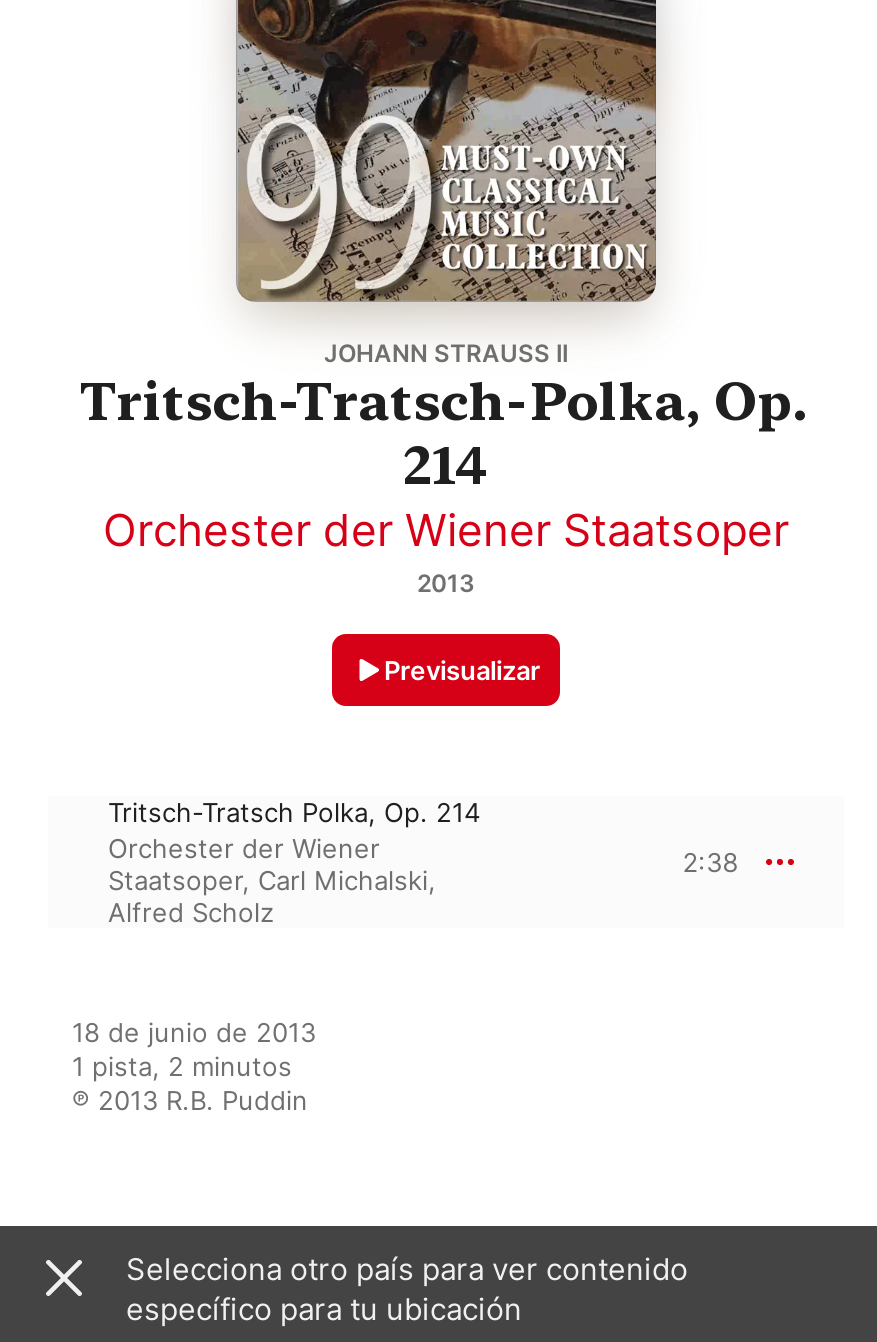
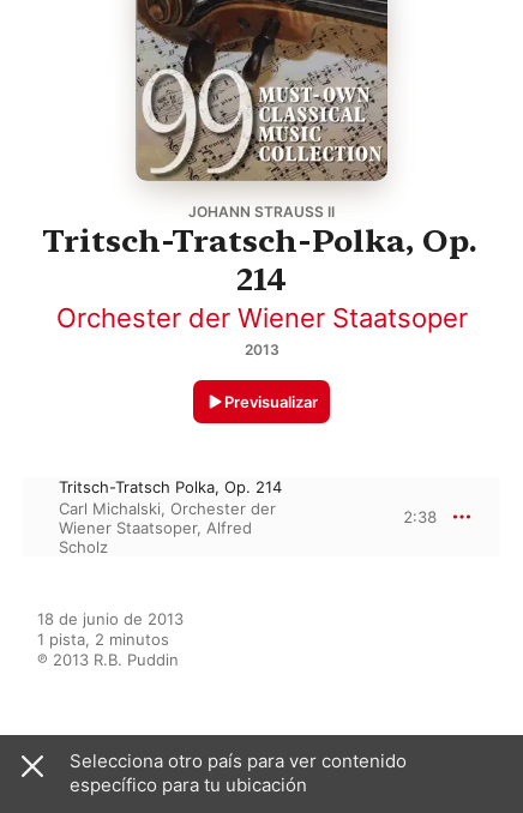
- Orchester der Wiener
- Staatsoper, Carl Michalski,
- Alfred Scholz
+ Carl Michalski, Orchester der
+ Wiener Staatsoper, Alfred
+ Scholz
